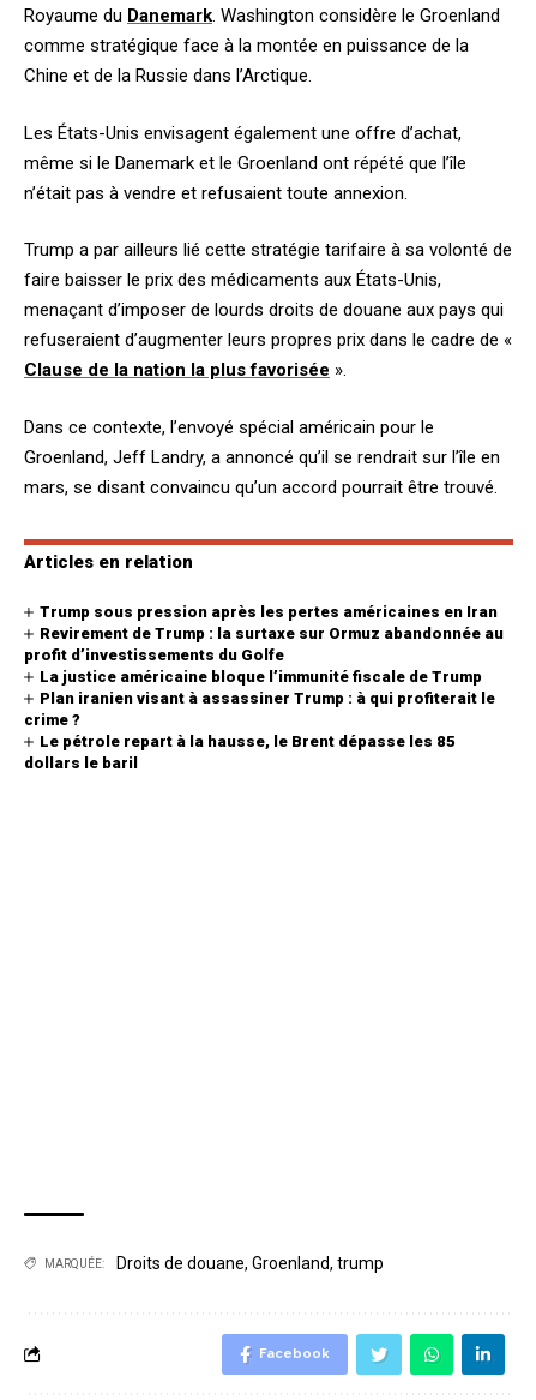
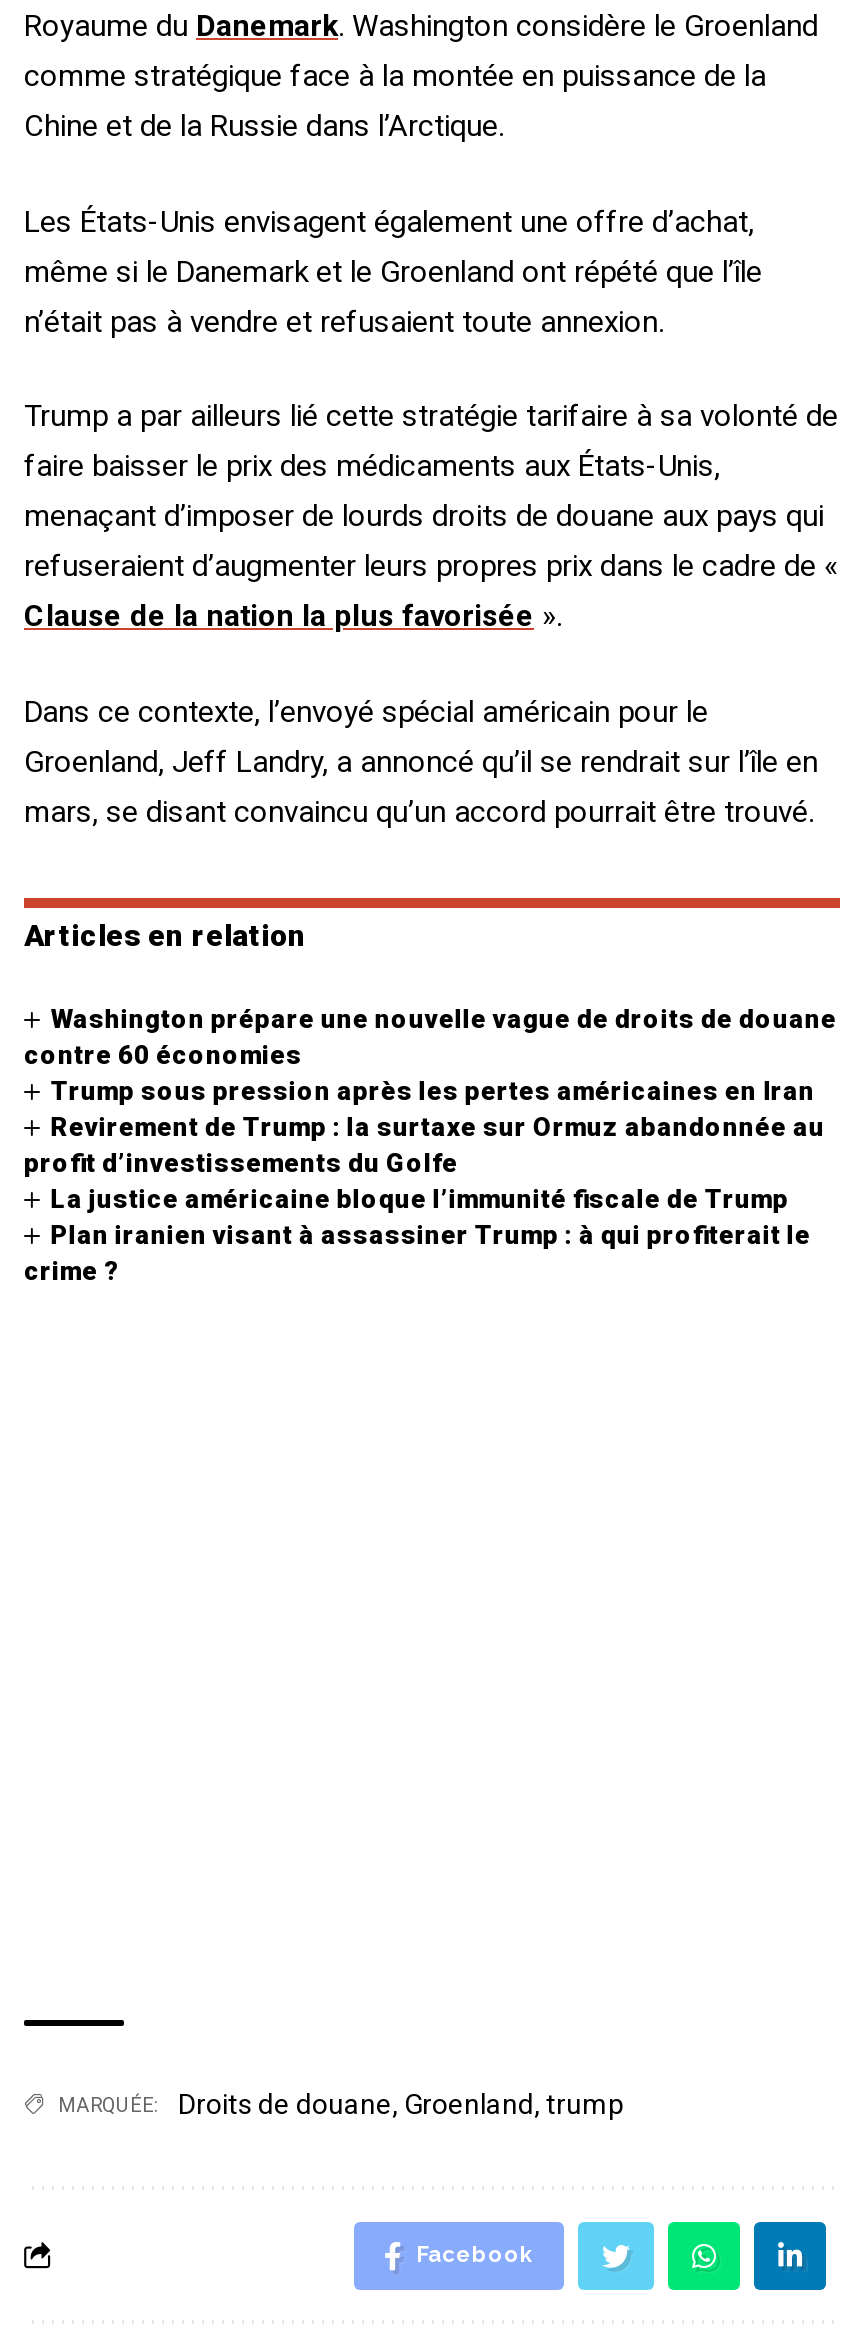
+ Washington prépare une nouvelle vague de droits de douane
+ contre 60 économies

moved down: Trump sous pression après les pertes américaines en Iran | Revirement de Trump : la surtaxe sur Ormuz abandonnée au | profit d’investissements du Golfe | La justice américaine bloque l’immunité fiscale de Trump | Plan iranien visant à assassiner Trump : à qui profiterait le | crime ?

- Le pétrole repart à la hausse, le Brent dépasse les 85
- dollars le baril
